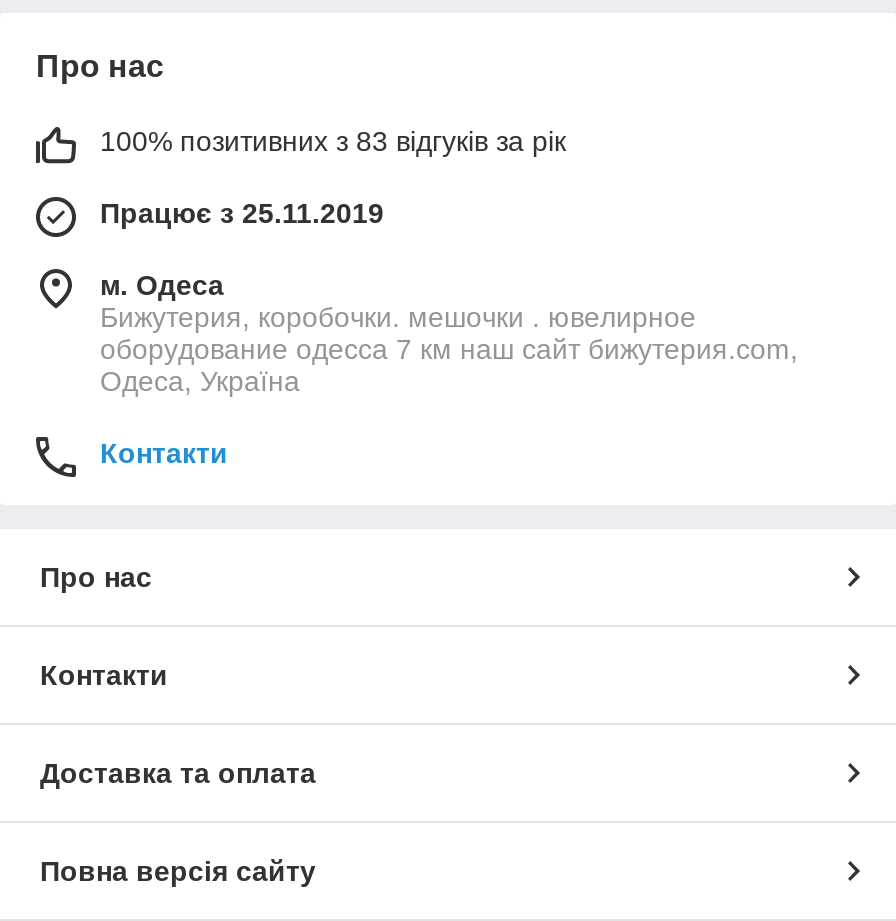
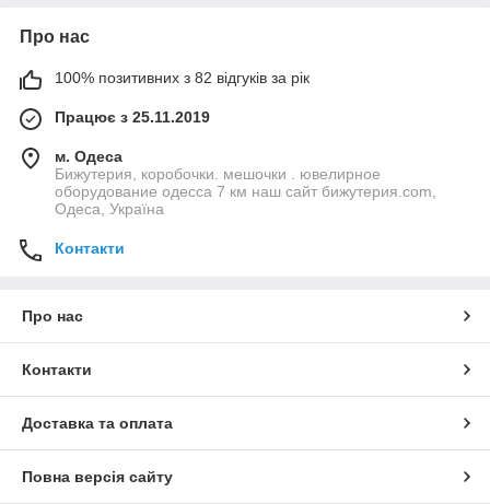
- 100% позитивних з 83 відгуків за рік
+ 100% позитивних з 82 відгуків за рік
